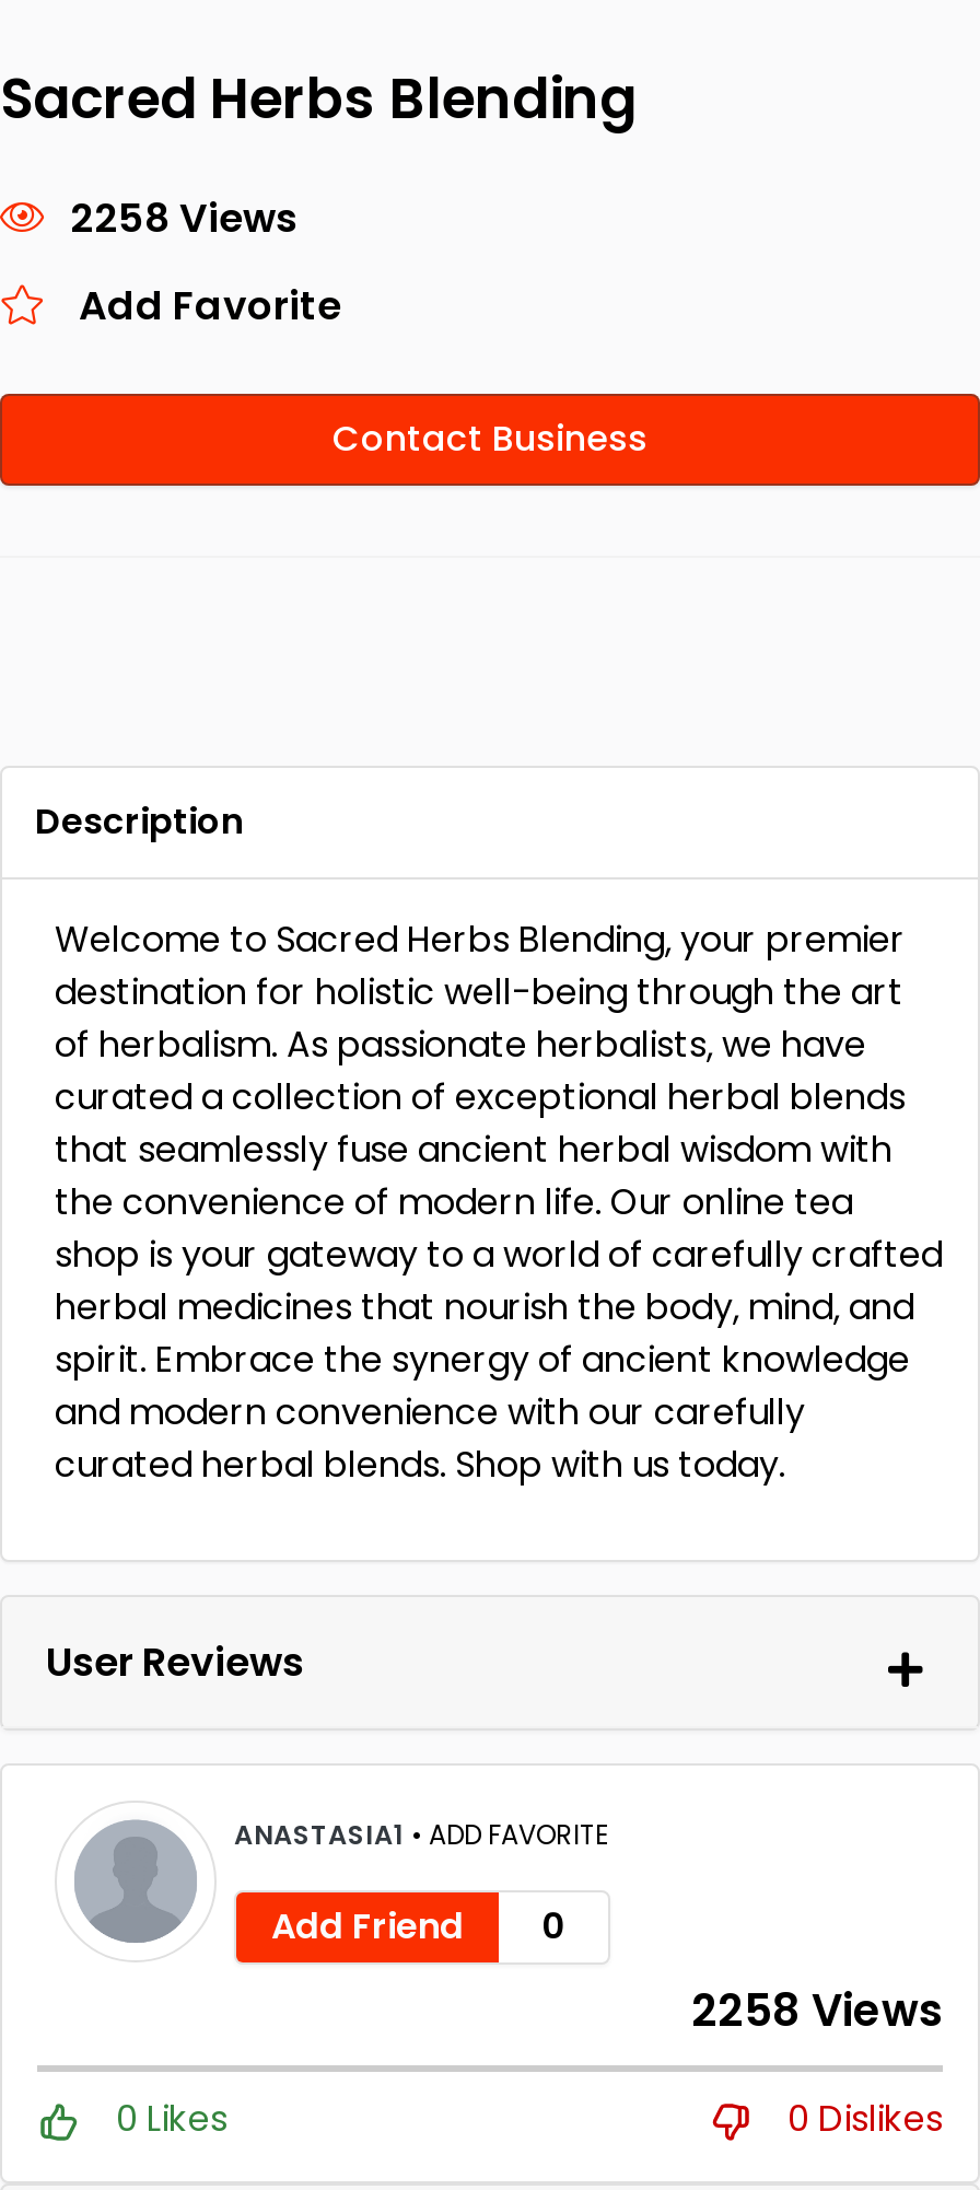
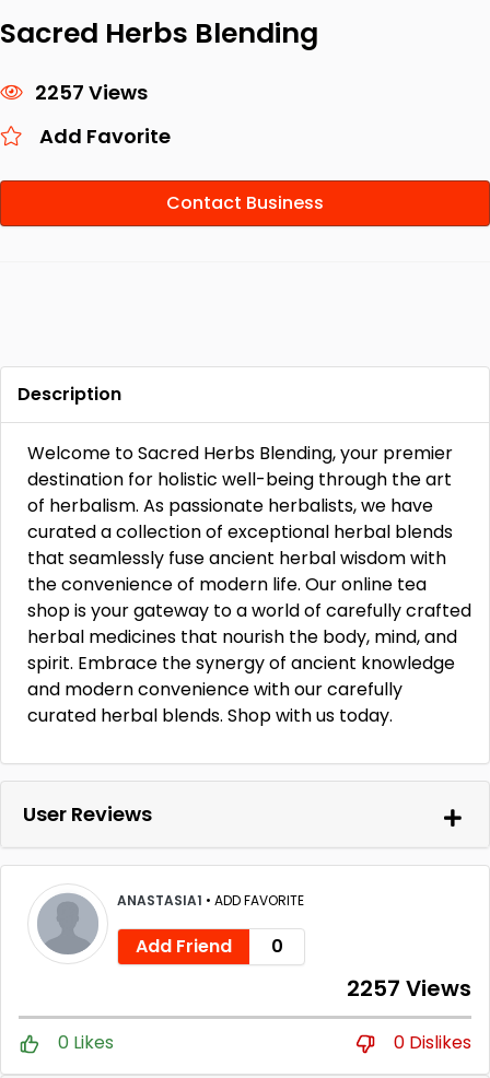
- 2258 Views
+ 2257 Views

- 2258 Views
+ 2257 Views
